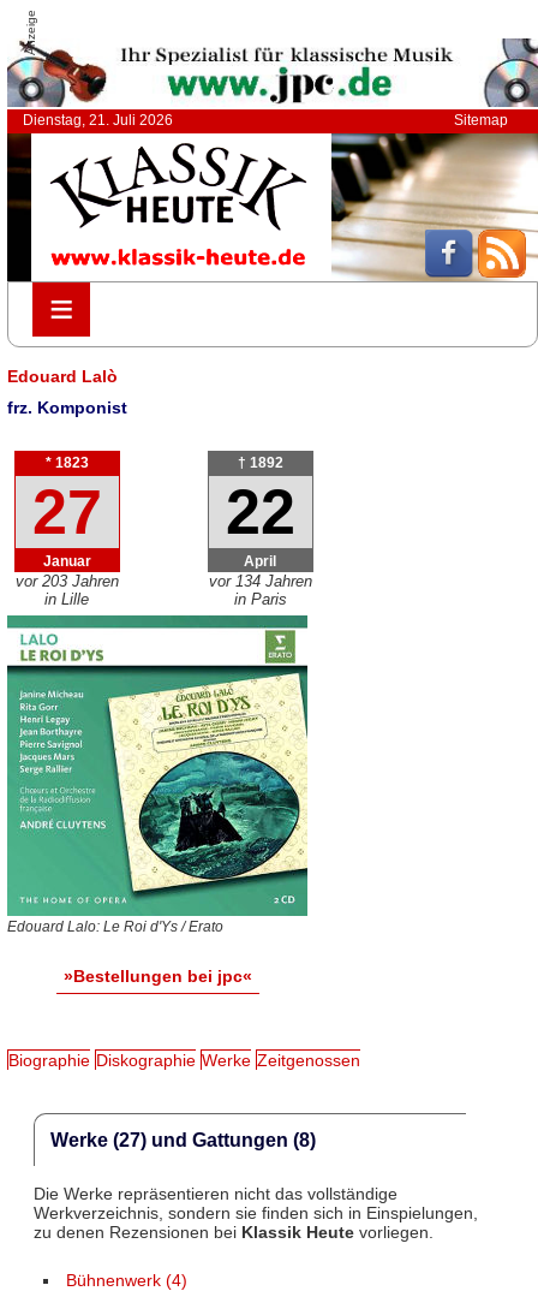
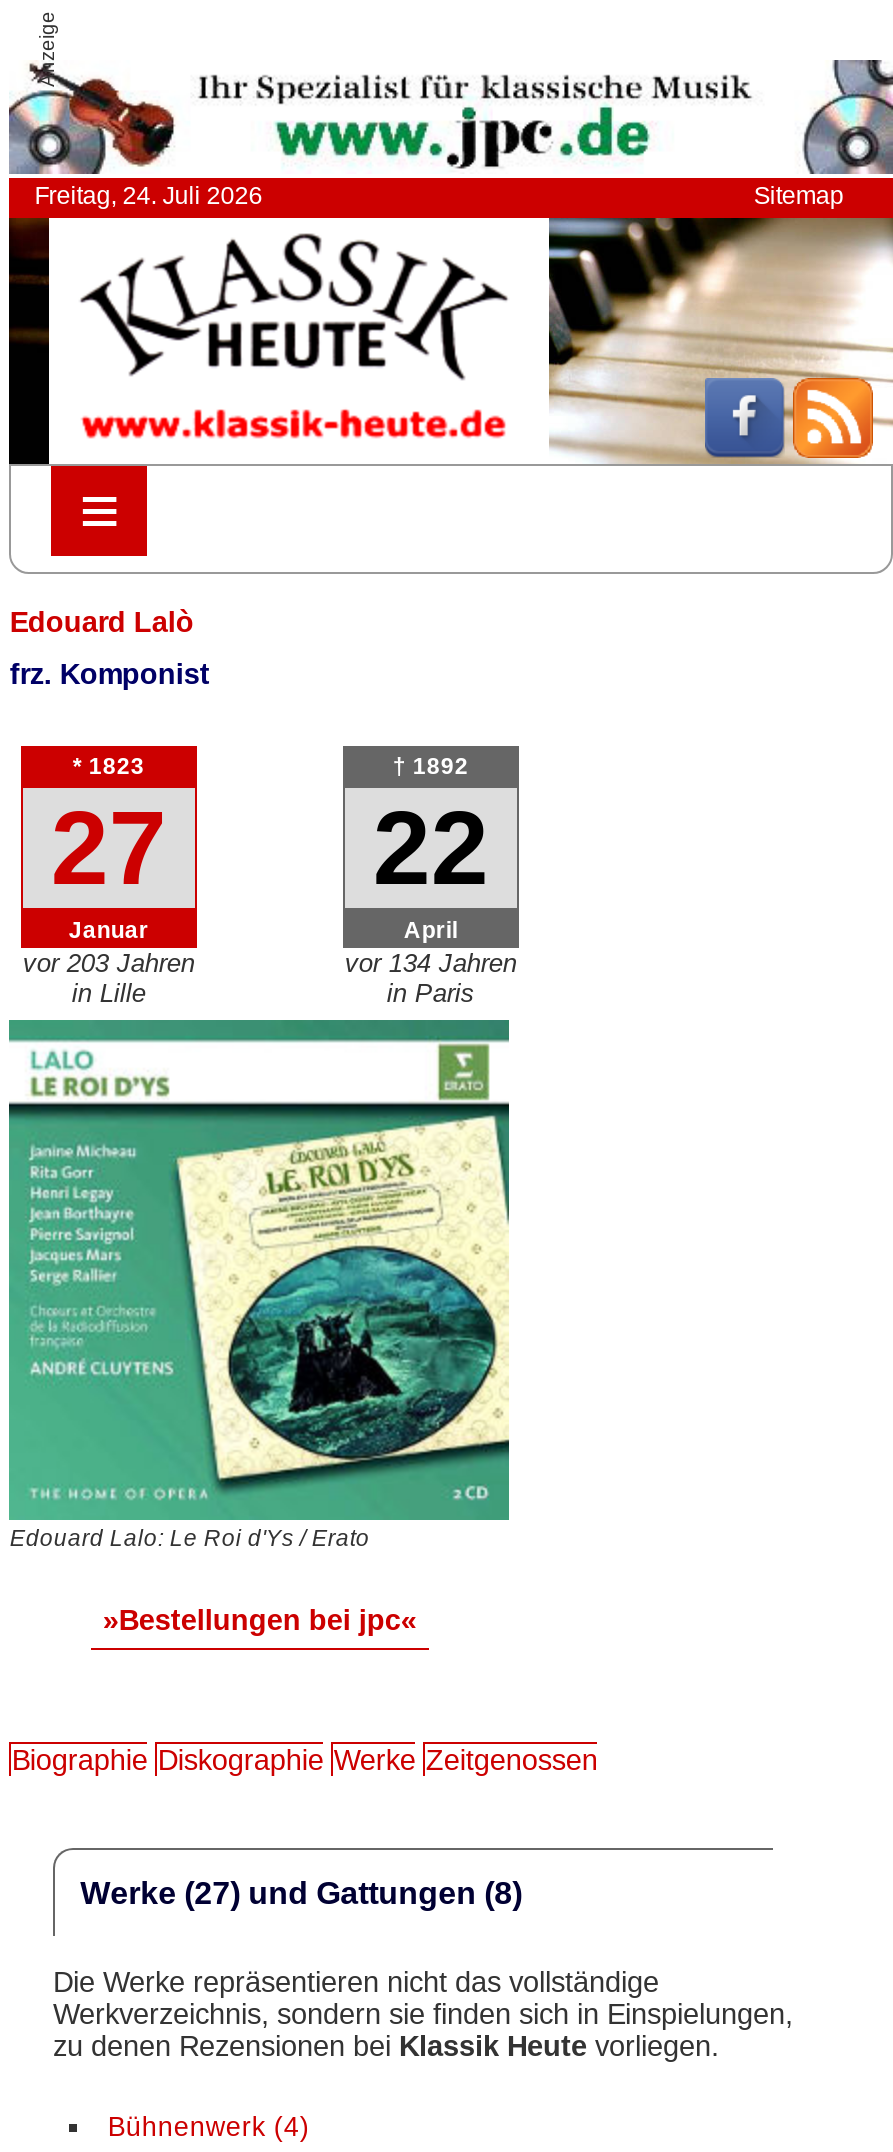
- Dienstag, 21. Juli 2026
+ Freitag, 24. Juli 2026
